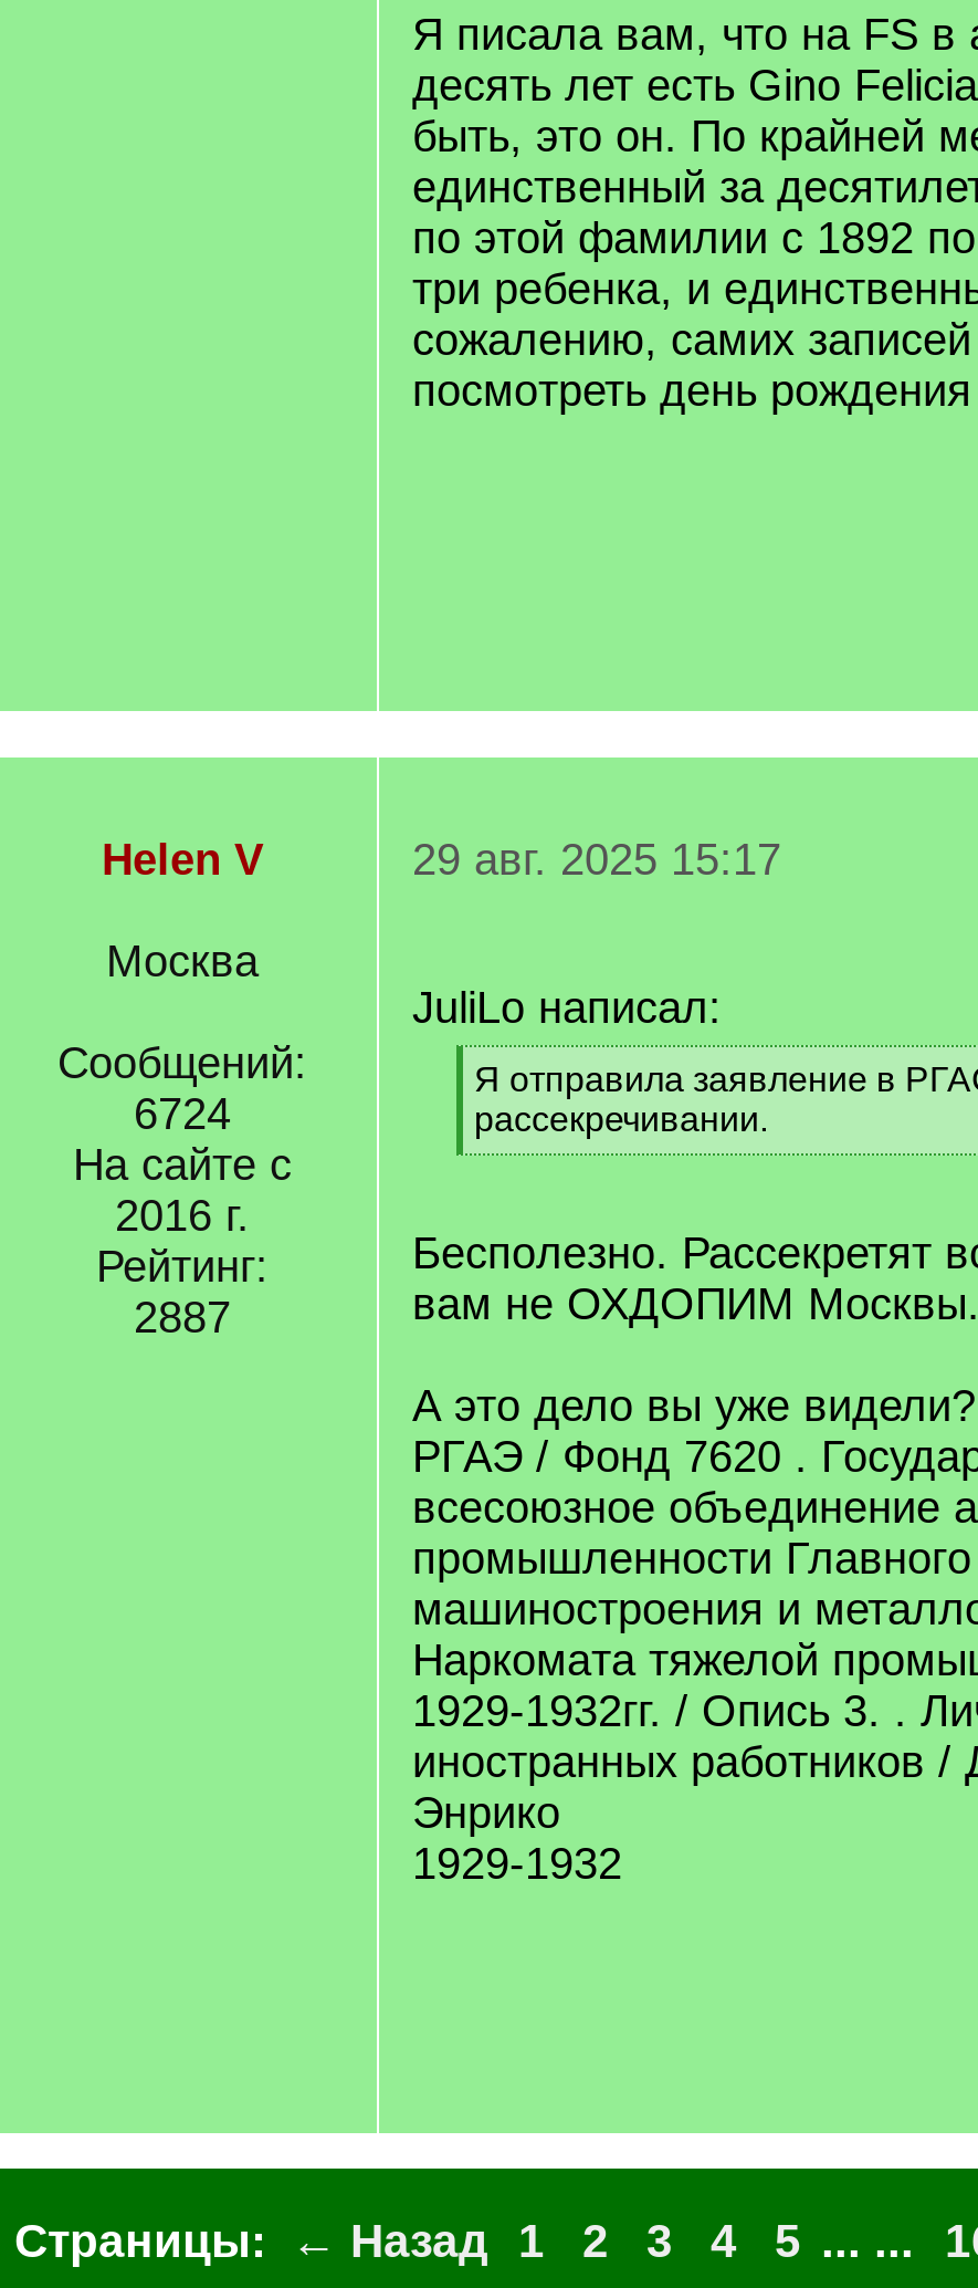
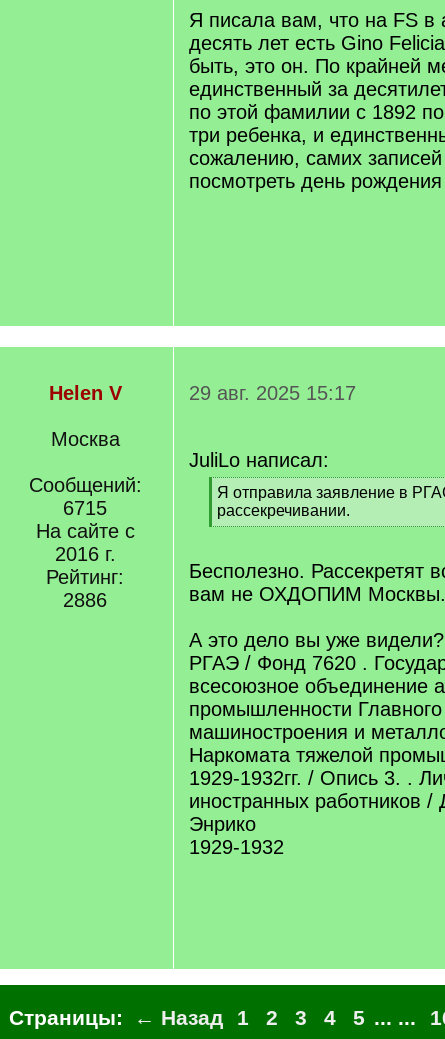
- 6724
+ 6715

- 2887
+ 2886
